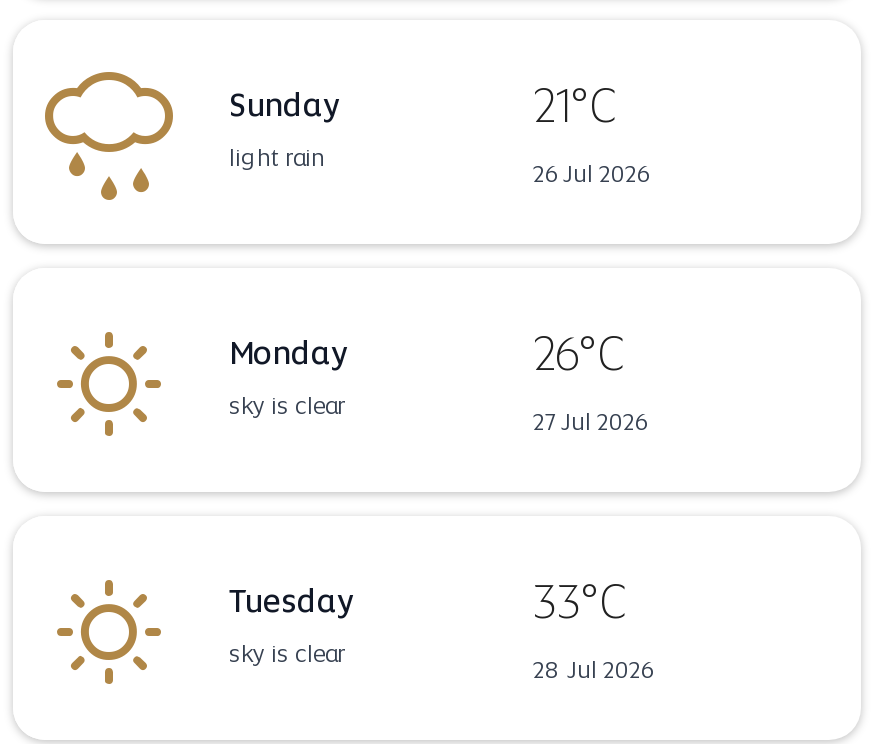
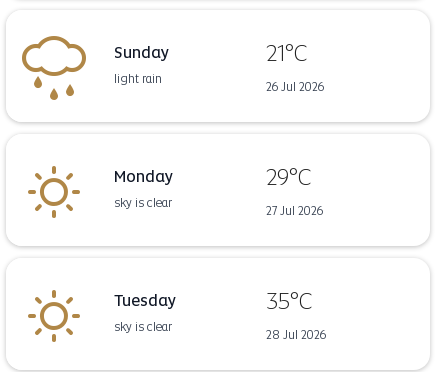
- 26°C
+ 29°C

- 33°C
+ 35°C
